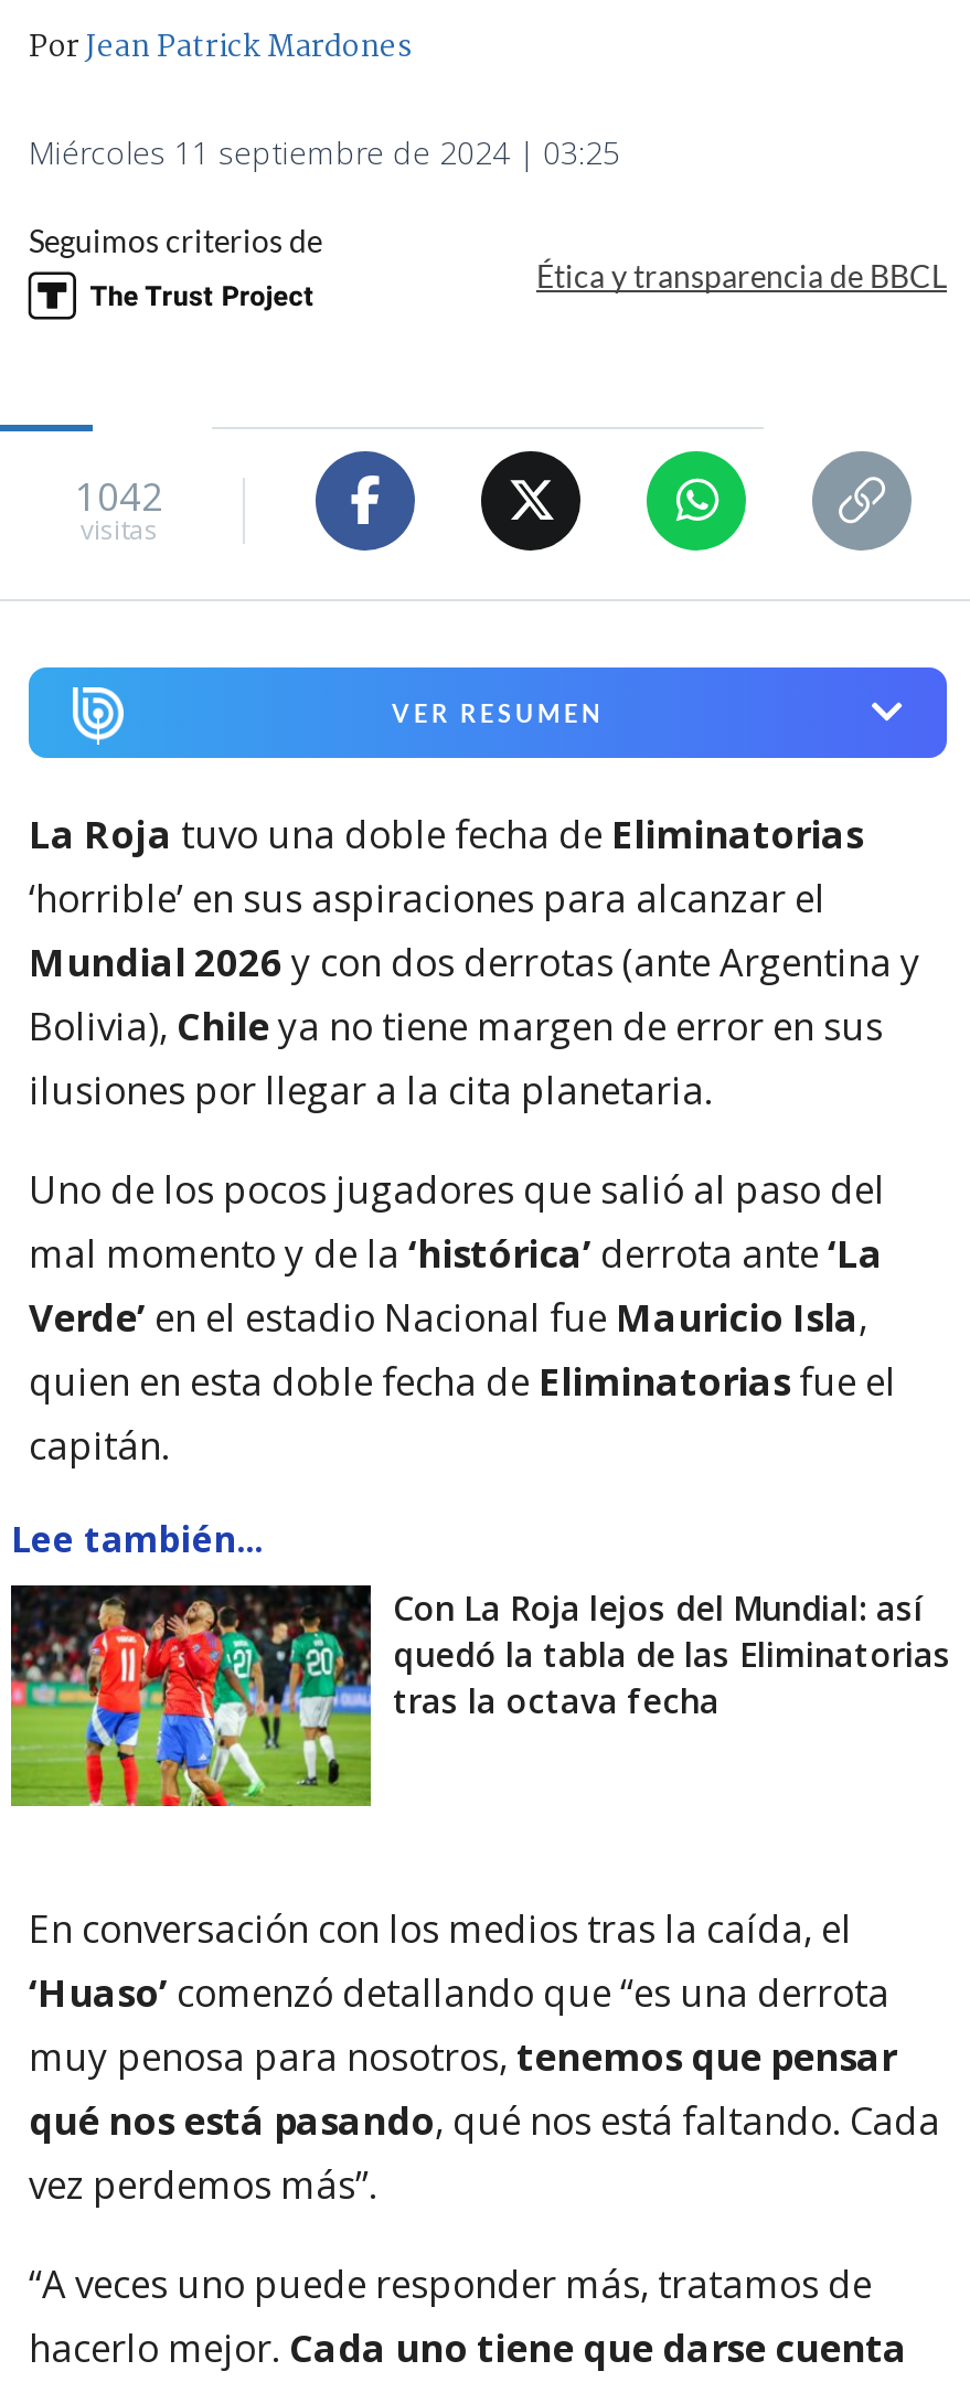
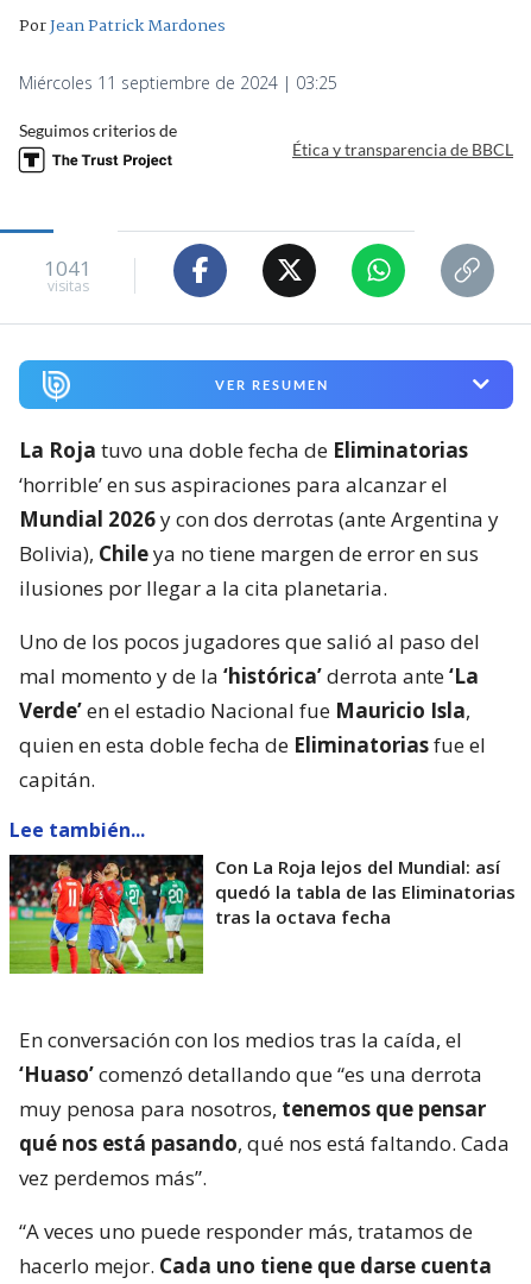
- 1042
+ 1041
